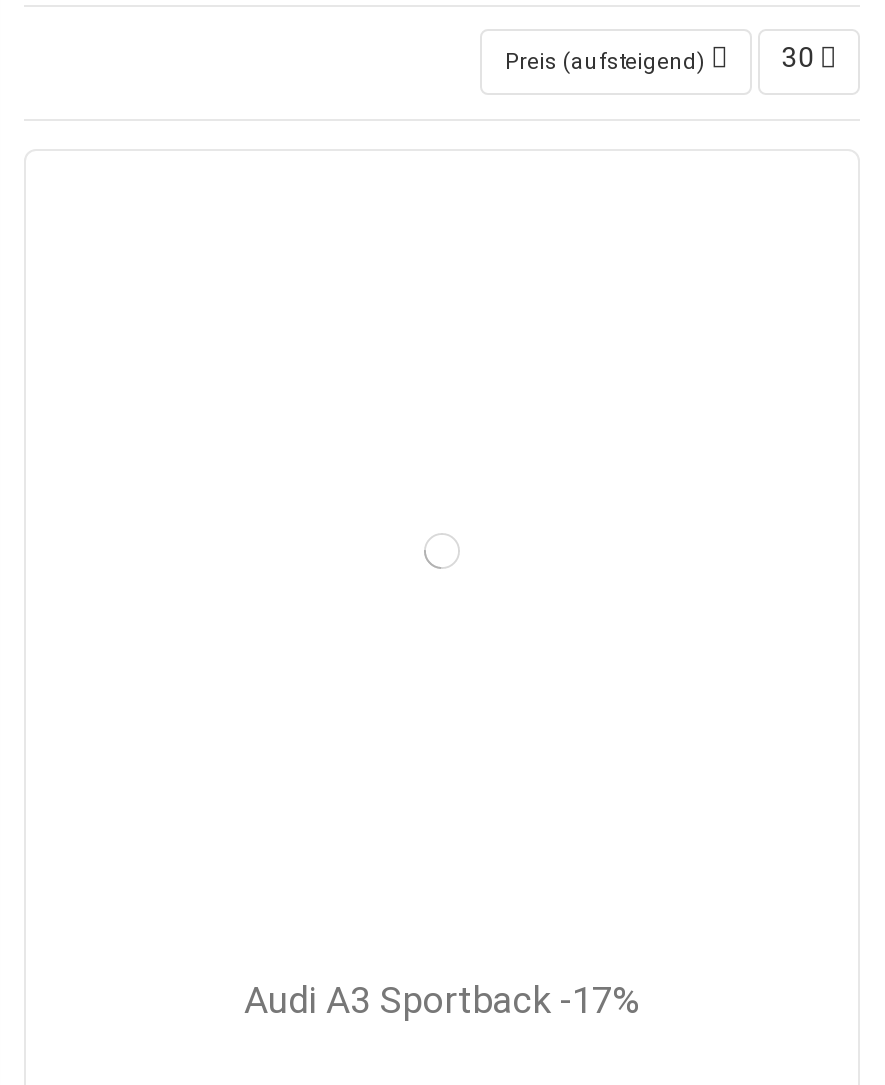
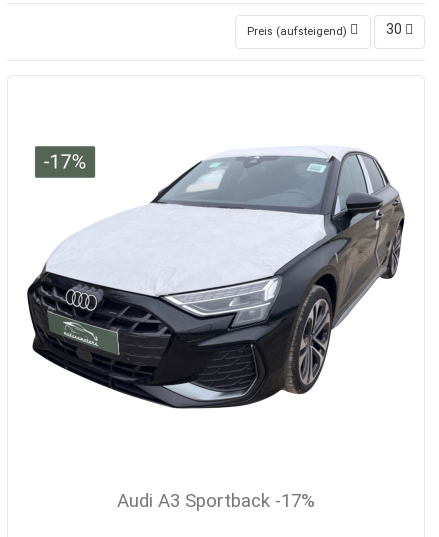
+ [image]
